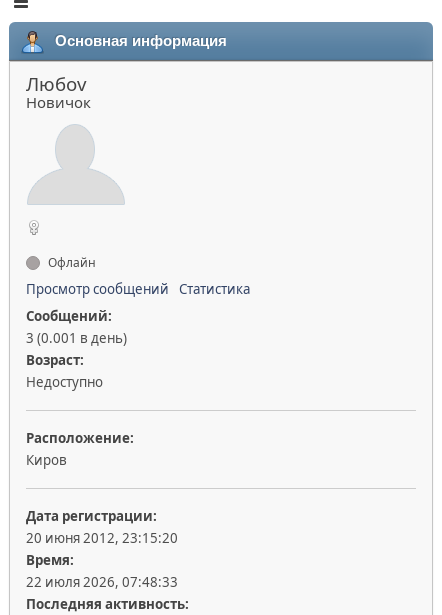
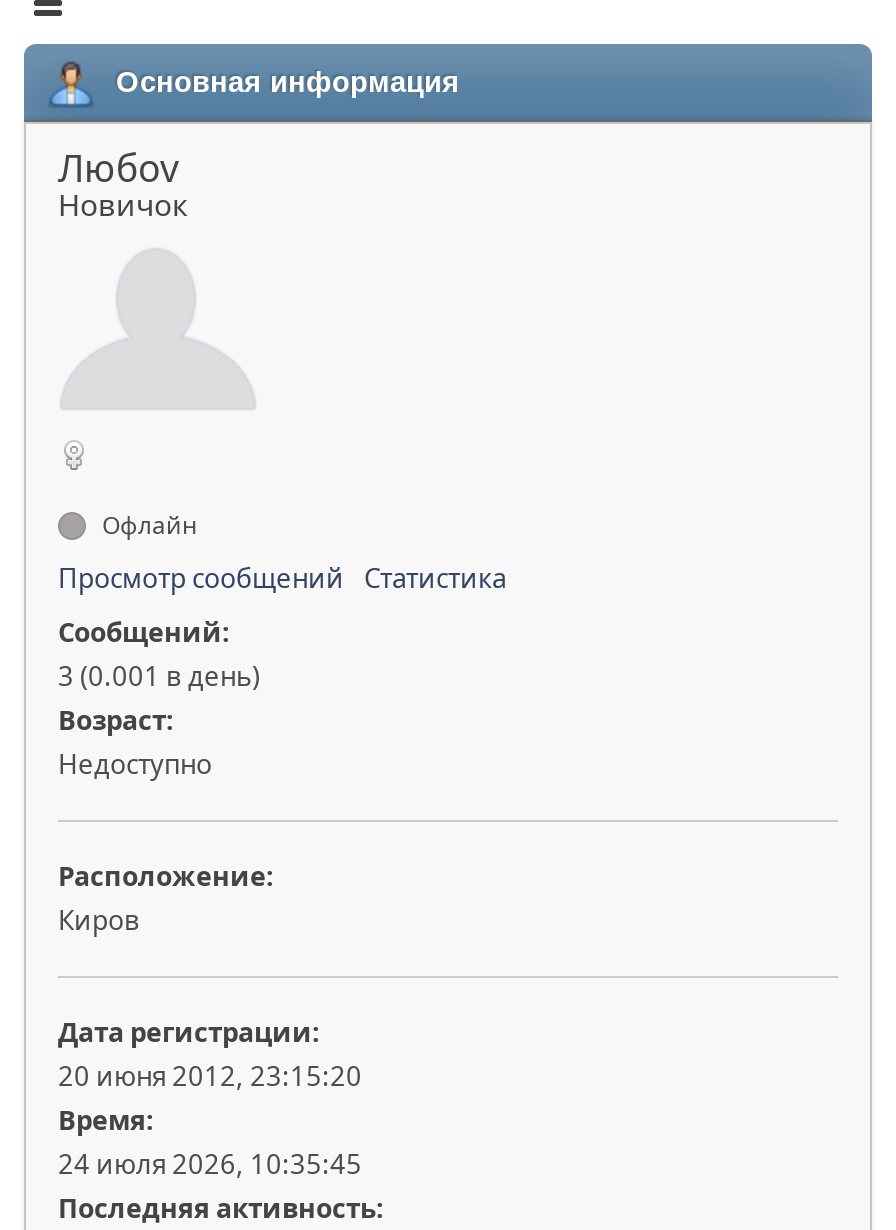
- 22 июля 2026, 07:48:33
+ 24 июля 2026, 10:35:45
